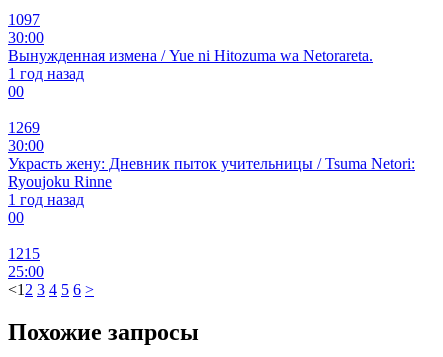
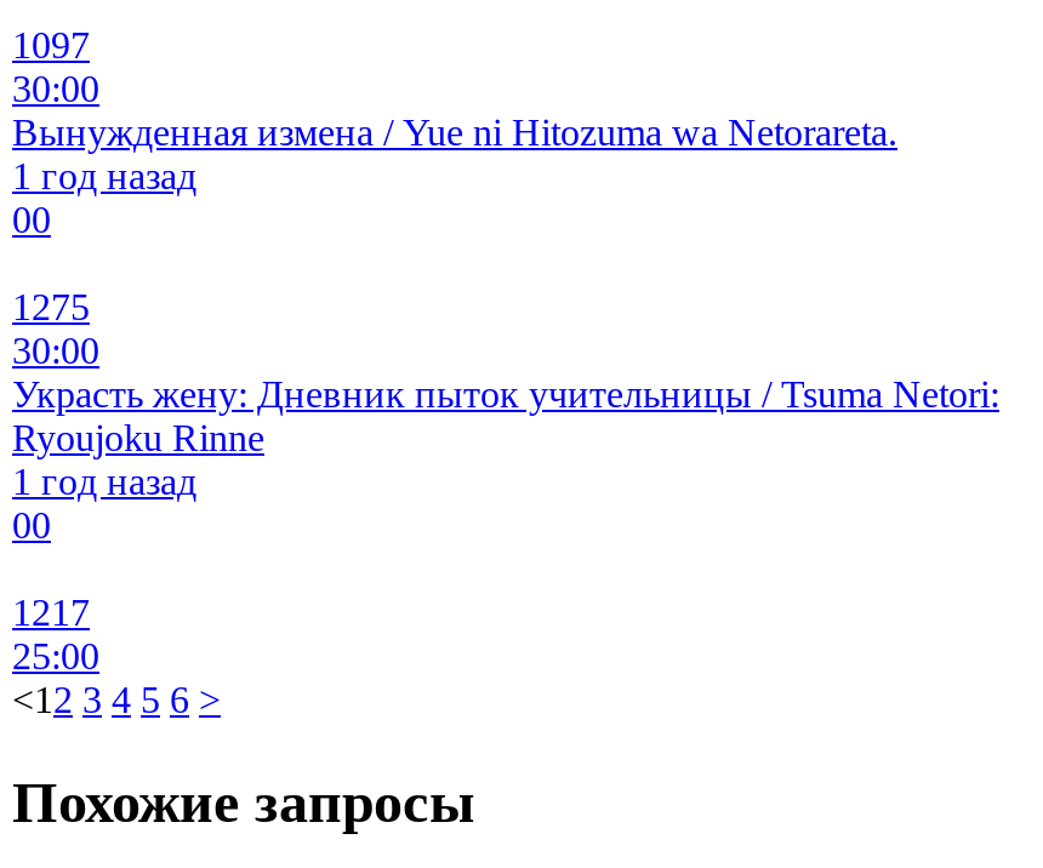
- 1269
+ 1275

- 1215
+ 1217
